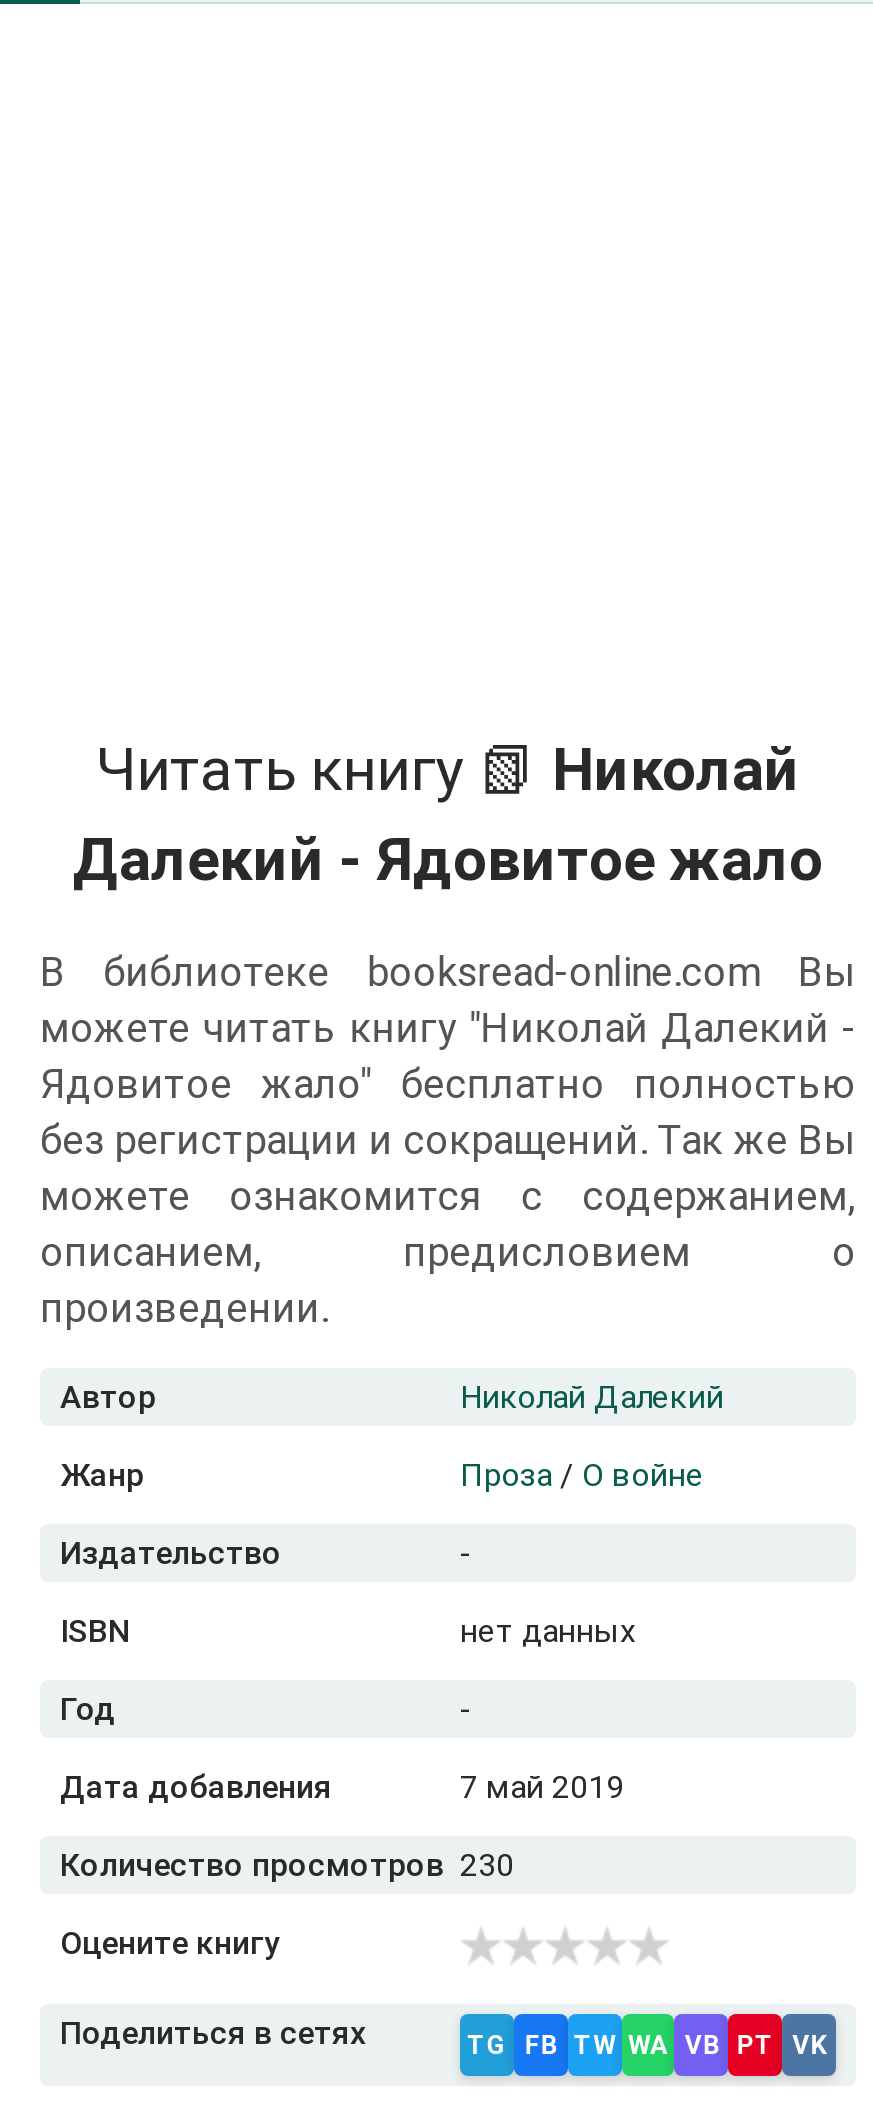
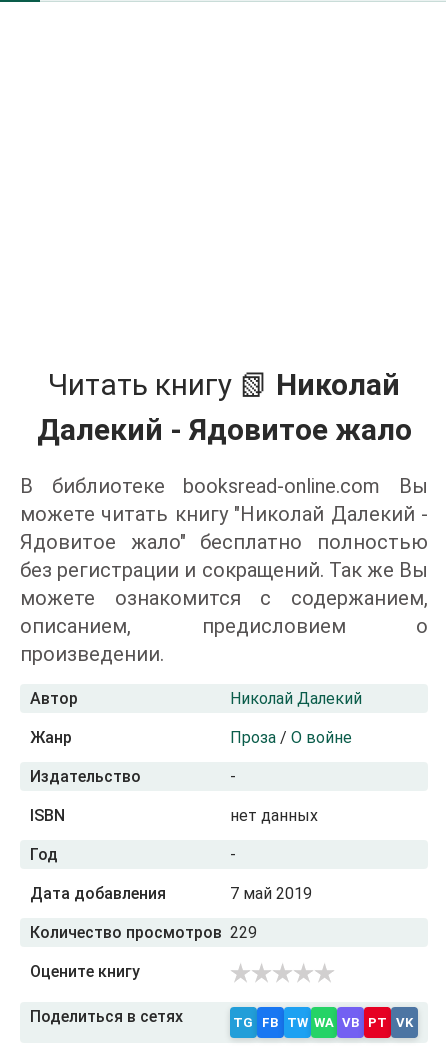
- Количество просмотров 230
+ Количество просмотров 229
